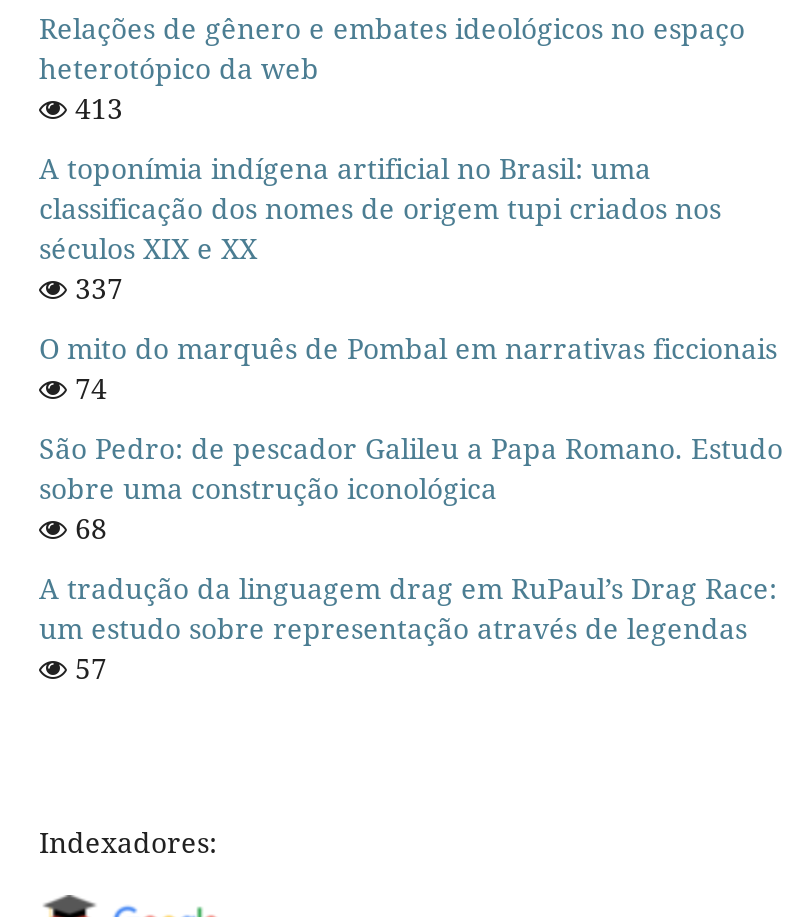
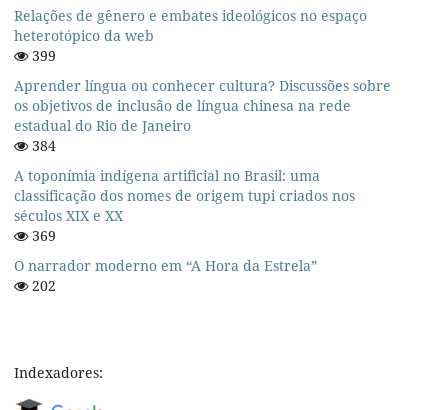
- 413
+ 399
+ Aprender língua ou conhecer cultura? Discussões sobre
+ os objetivos de inclusão de língua chinesa na rede
+ estadual do Rio de Janeiro
+ 384

moved down: A toponímia indígena artificial no Brasil: uma | classificação dos nomes de origem tupi criados nos | séculos XIX e XX

- 337
- O mito do marquês de Pombal em narrativas ficcionais
- 74
- São Pedro: de pescador Galileu a Papa Romano. Estudo
- sobre uma construção iconológica
- 68
- A tradução da linguagem drag em RuPaul’s Drag Race:
- um estudo sobre representação através de legendas
- 57
+ 369
+ O narrador moderno em “A Hora da Estrela”
+ 202
